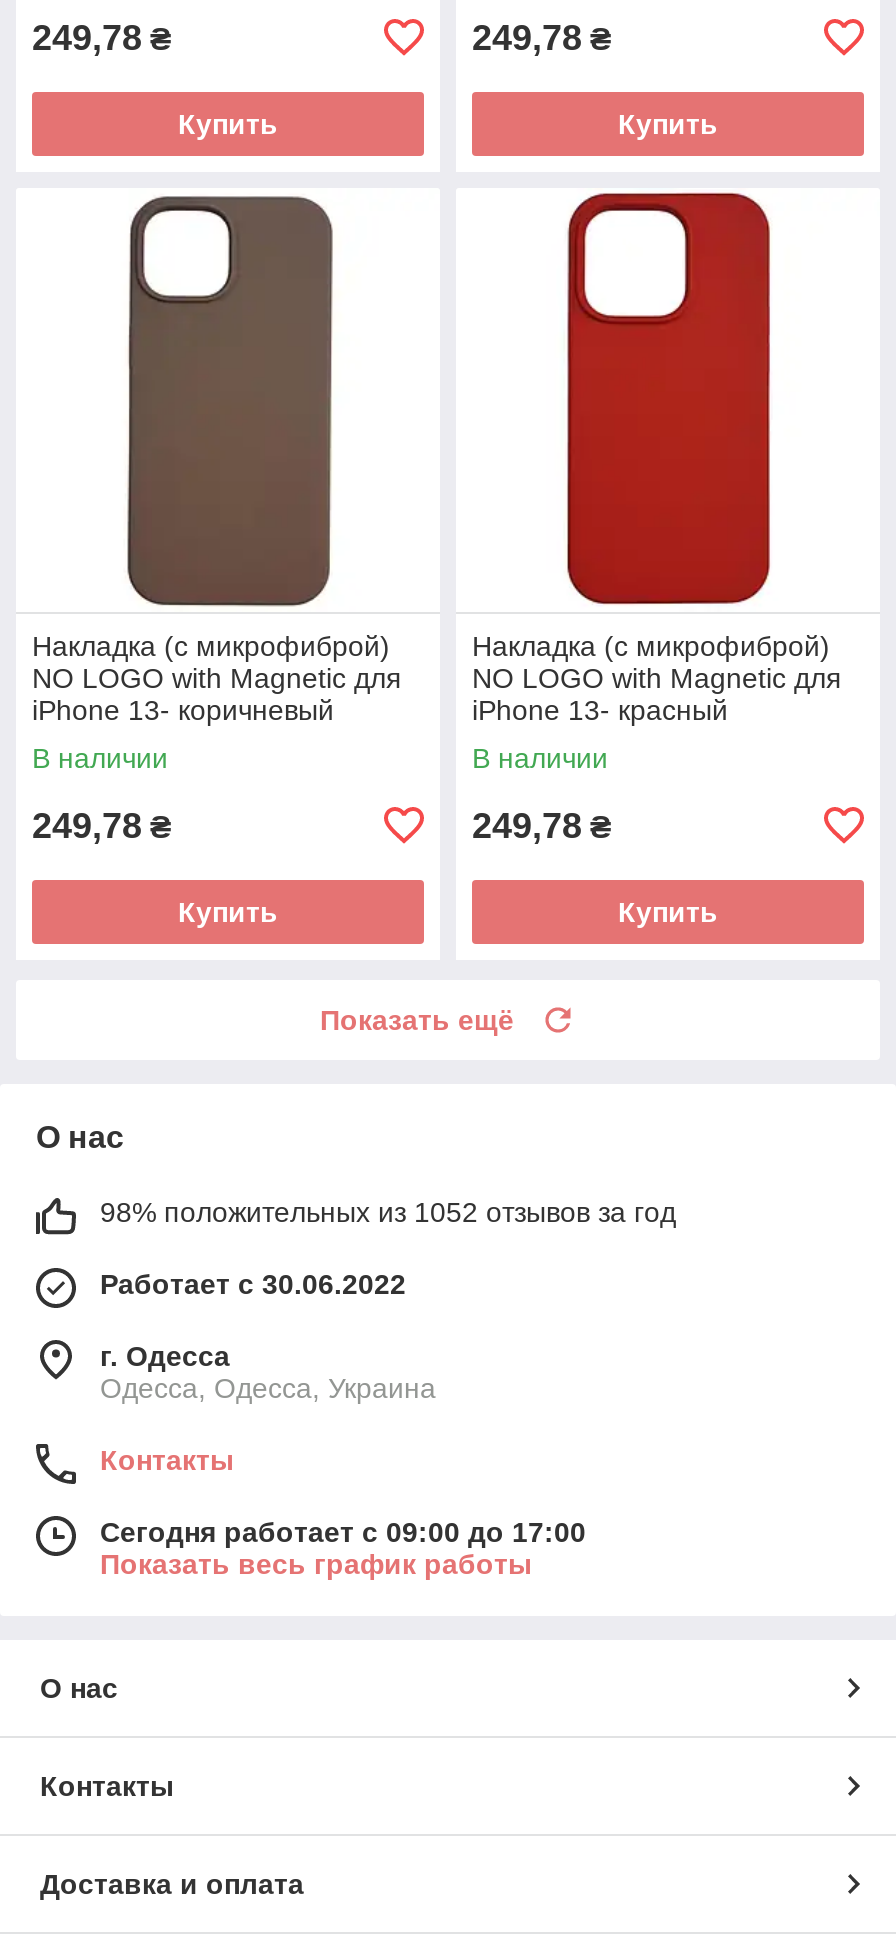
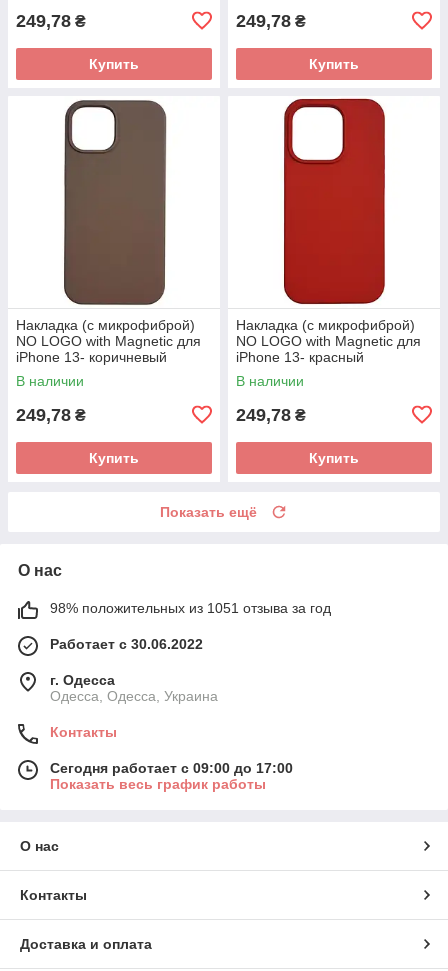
- 98% положительных из 1052 отзывов за год
+ 98% положительных из 1051 отзыва за год
